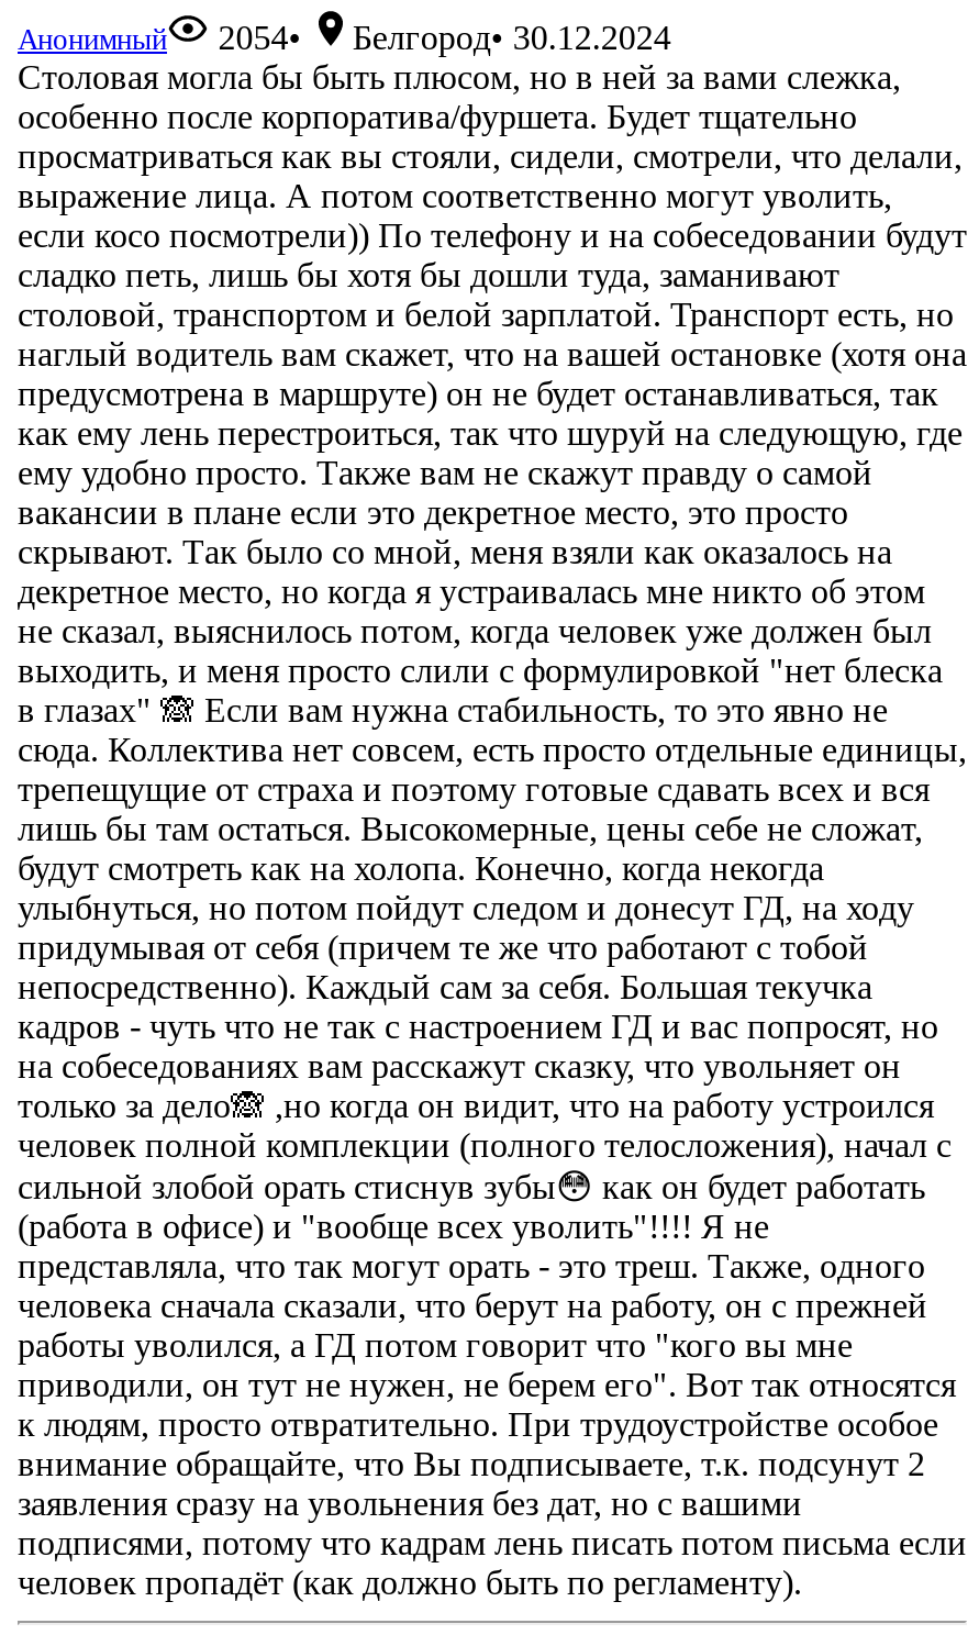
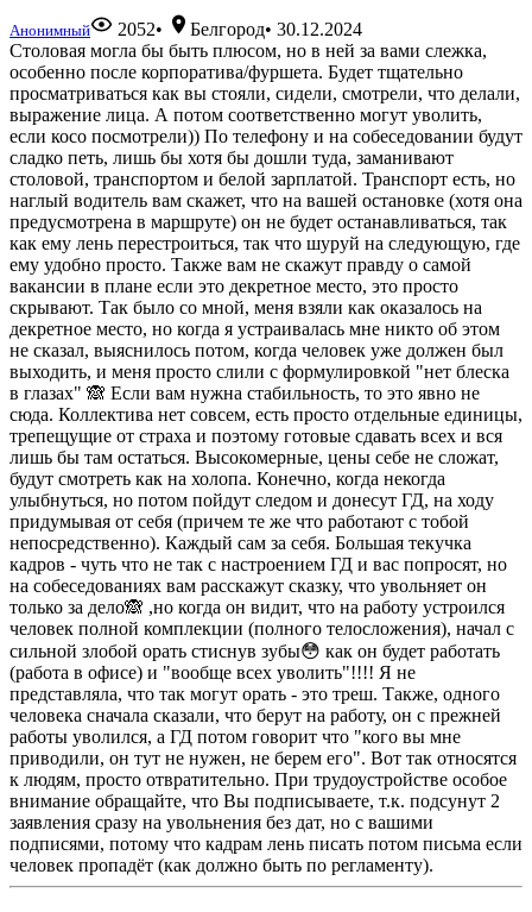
- Анонимный 2054• Белгород• 30.12.2024
+ Анонимный 2052• Белгород• 30.12.2024
